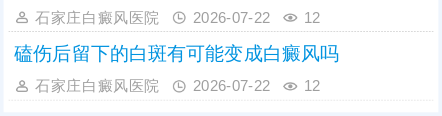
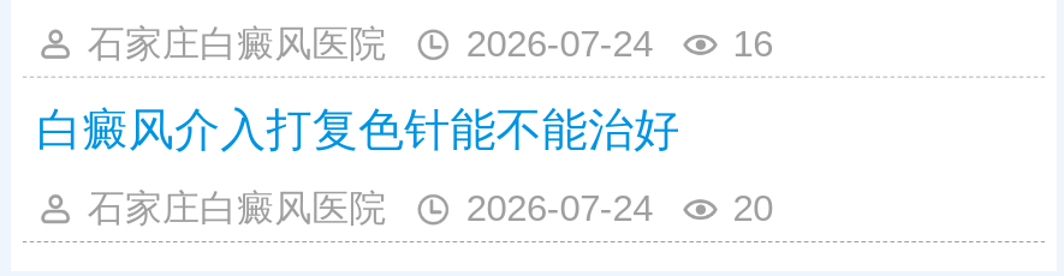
- 2026-07-22
- 12
+ 2026-07-24
+ 16

- 磕伤后留下的白斑有可能变成白癜风吗
+ 白癜风介入打复色针能不能治好

- 2026-07-22
+ 2026-07-24

- 12
+ 20
